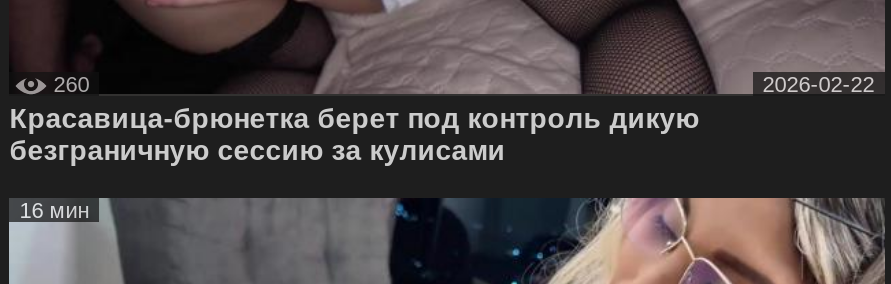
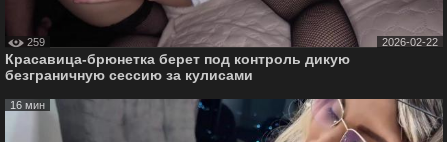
- 260
+ 259
